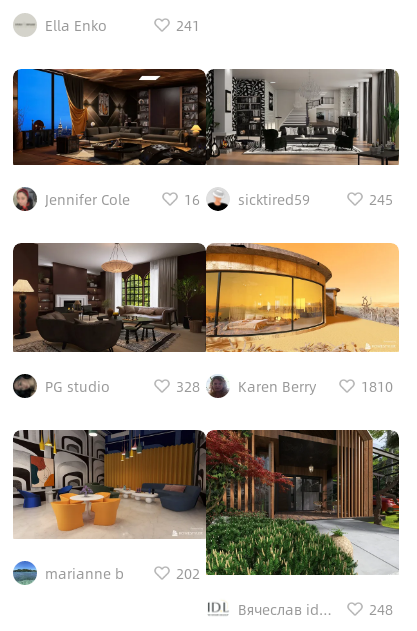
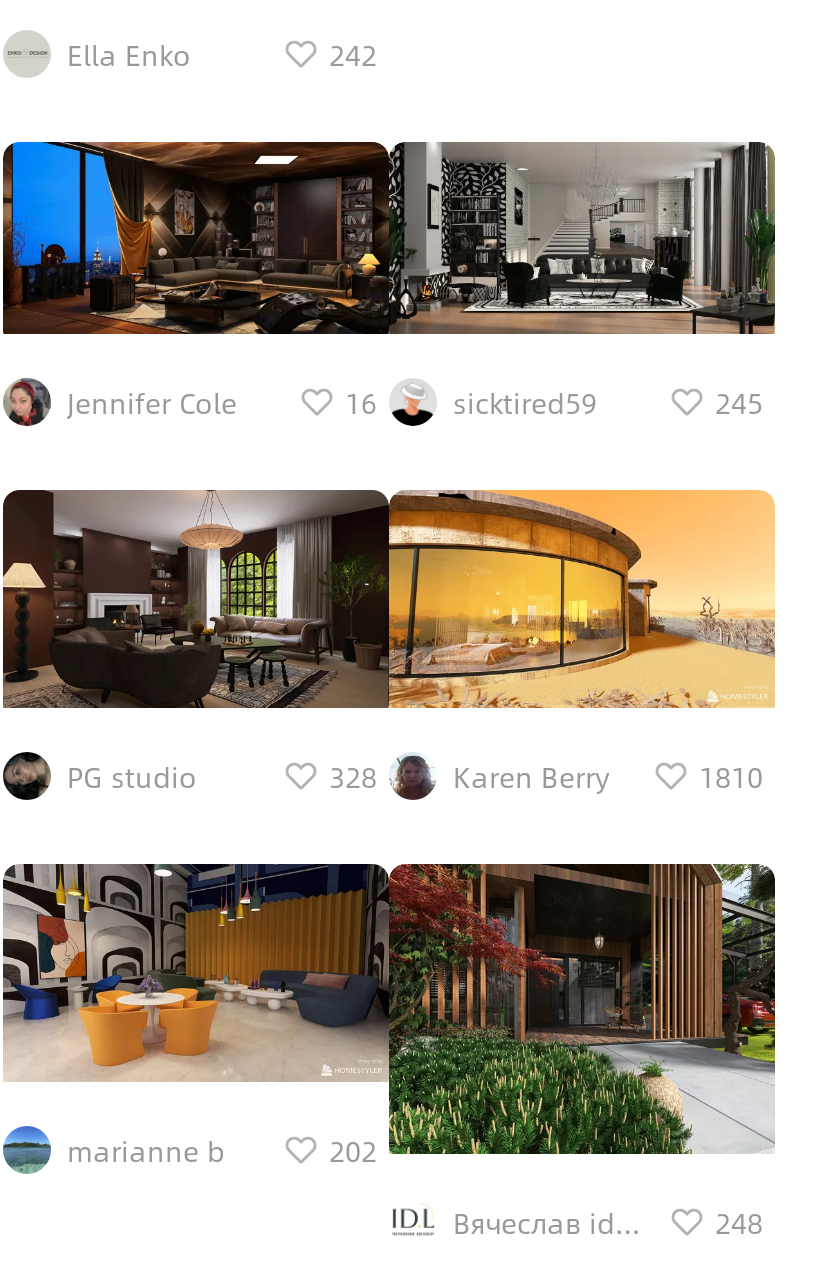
- 241
+ 242
